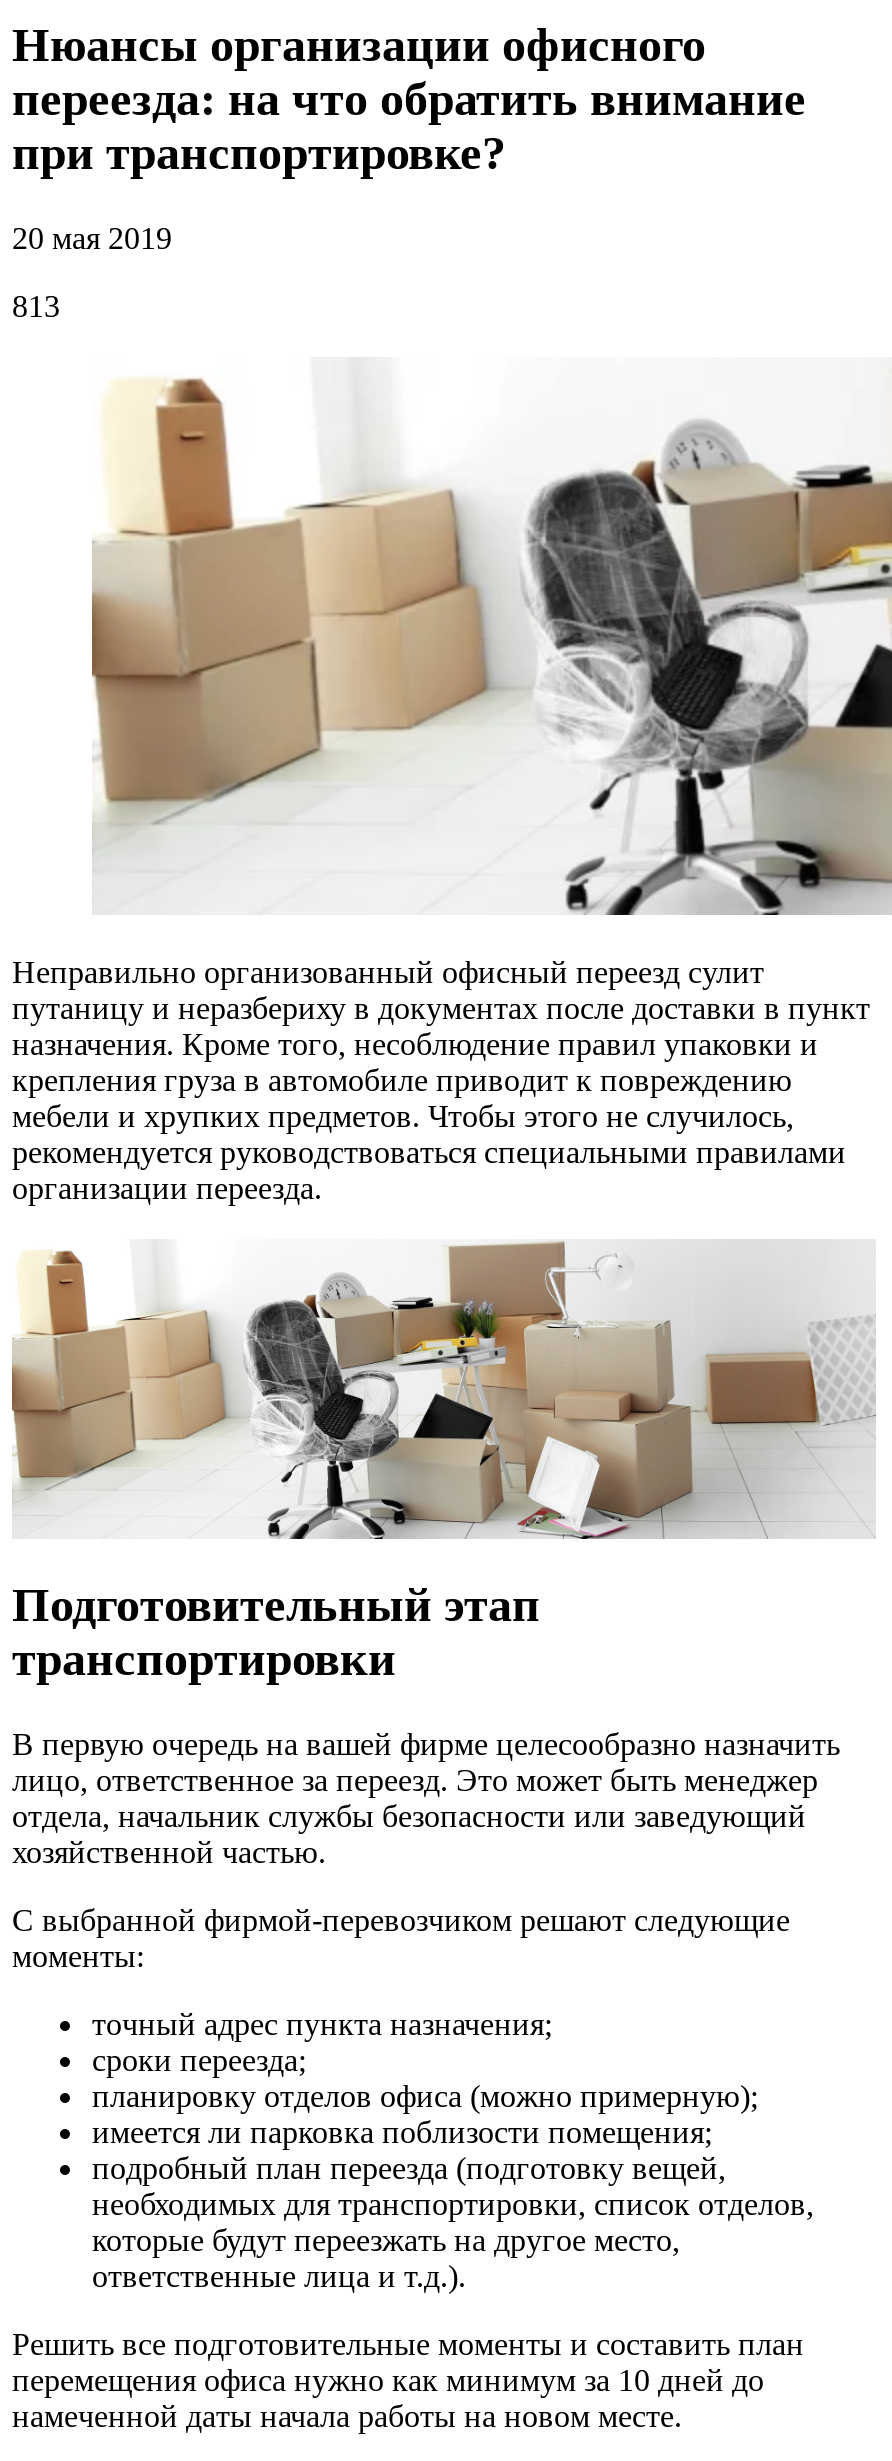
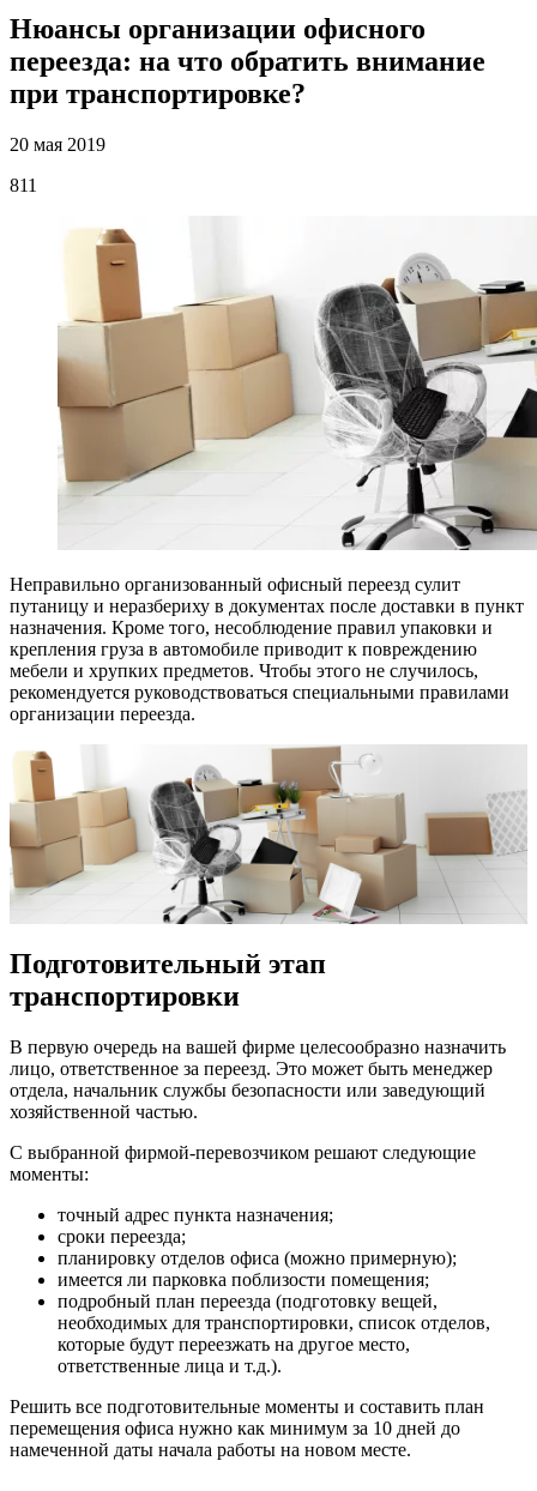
- 813
+ 811
